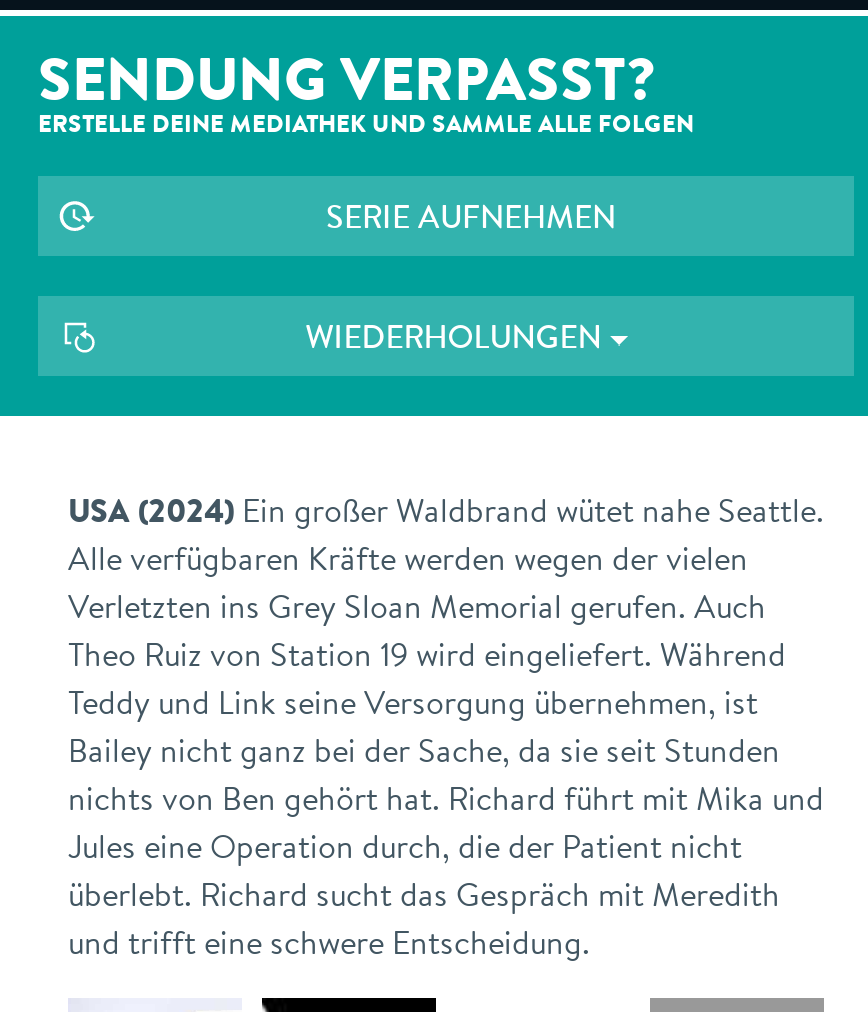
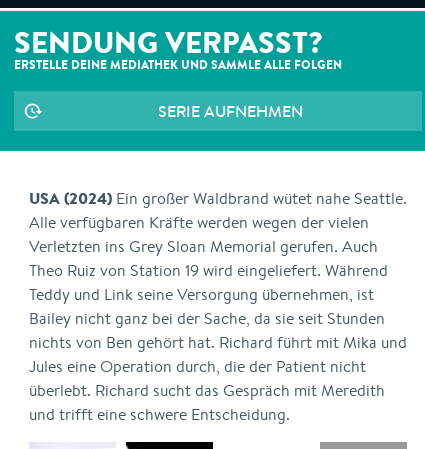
- WIEDERHOLUNGEN
